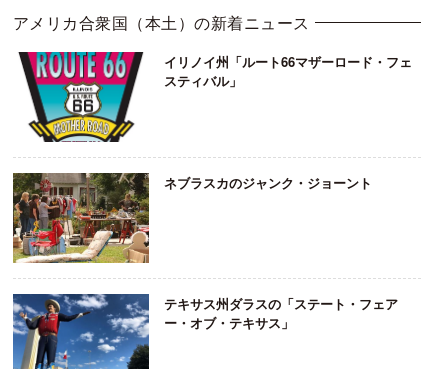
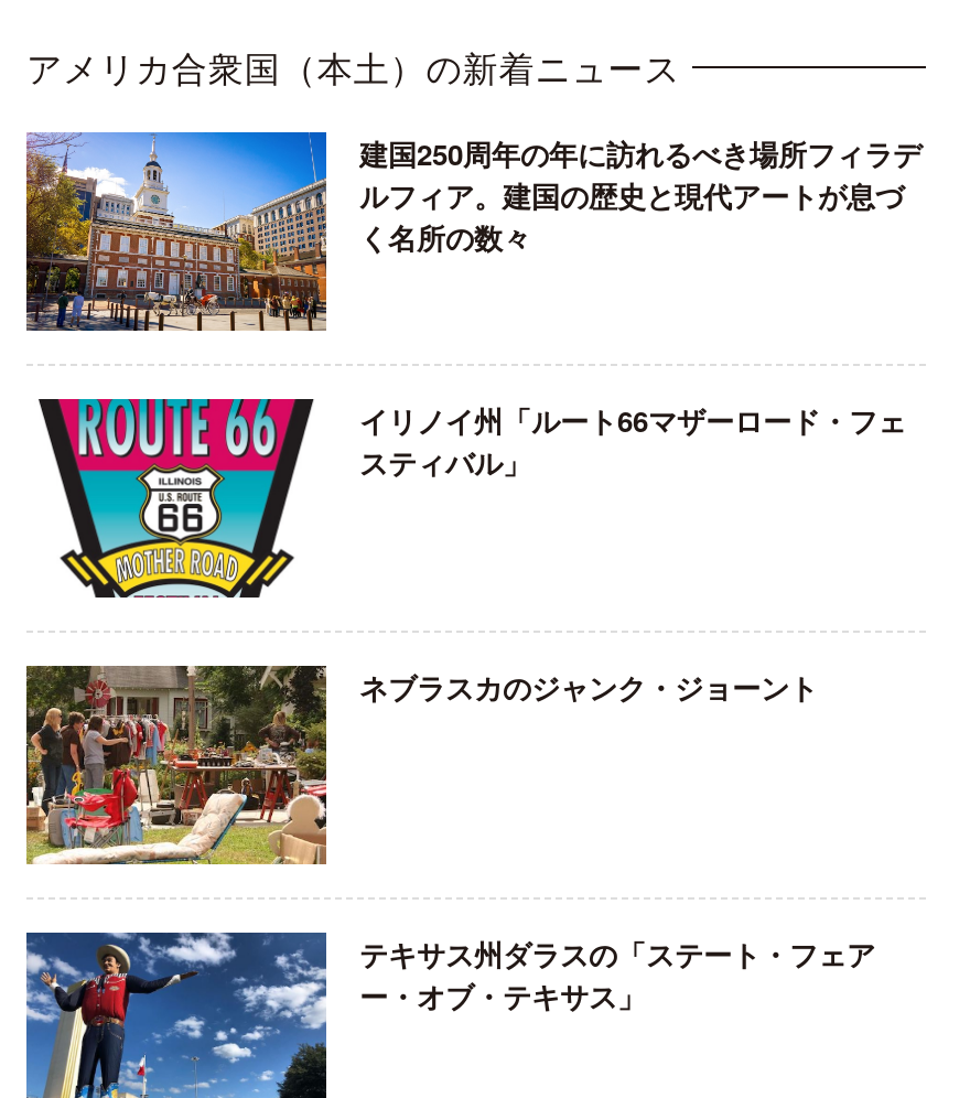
+ [image]
+ 建国250周年の年に訪れるべき場所フィラデ
+ ルフィア。建国の歴史と現代アートが息づ
+ く名所の数々
